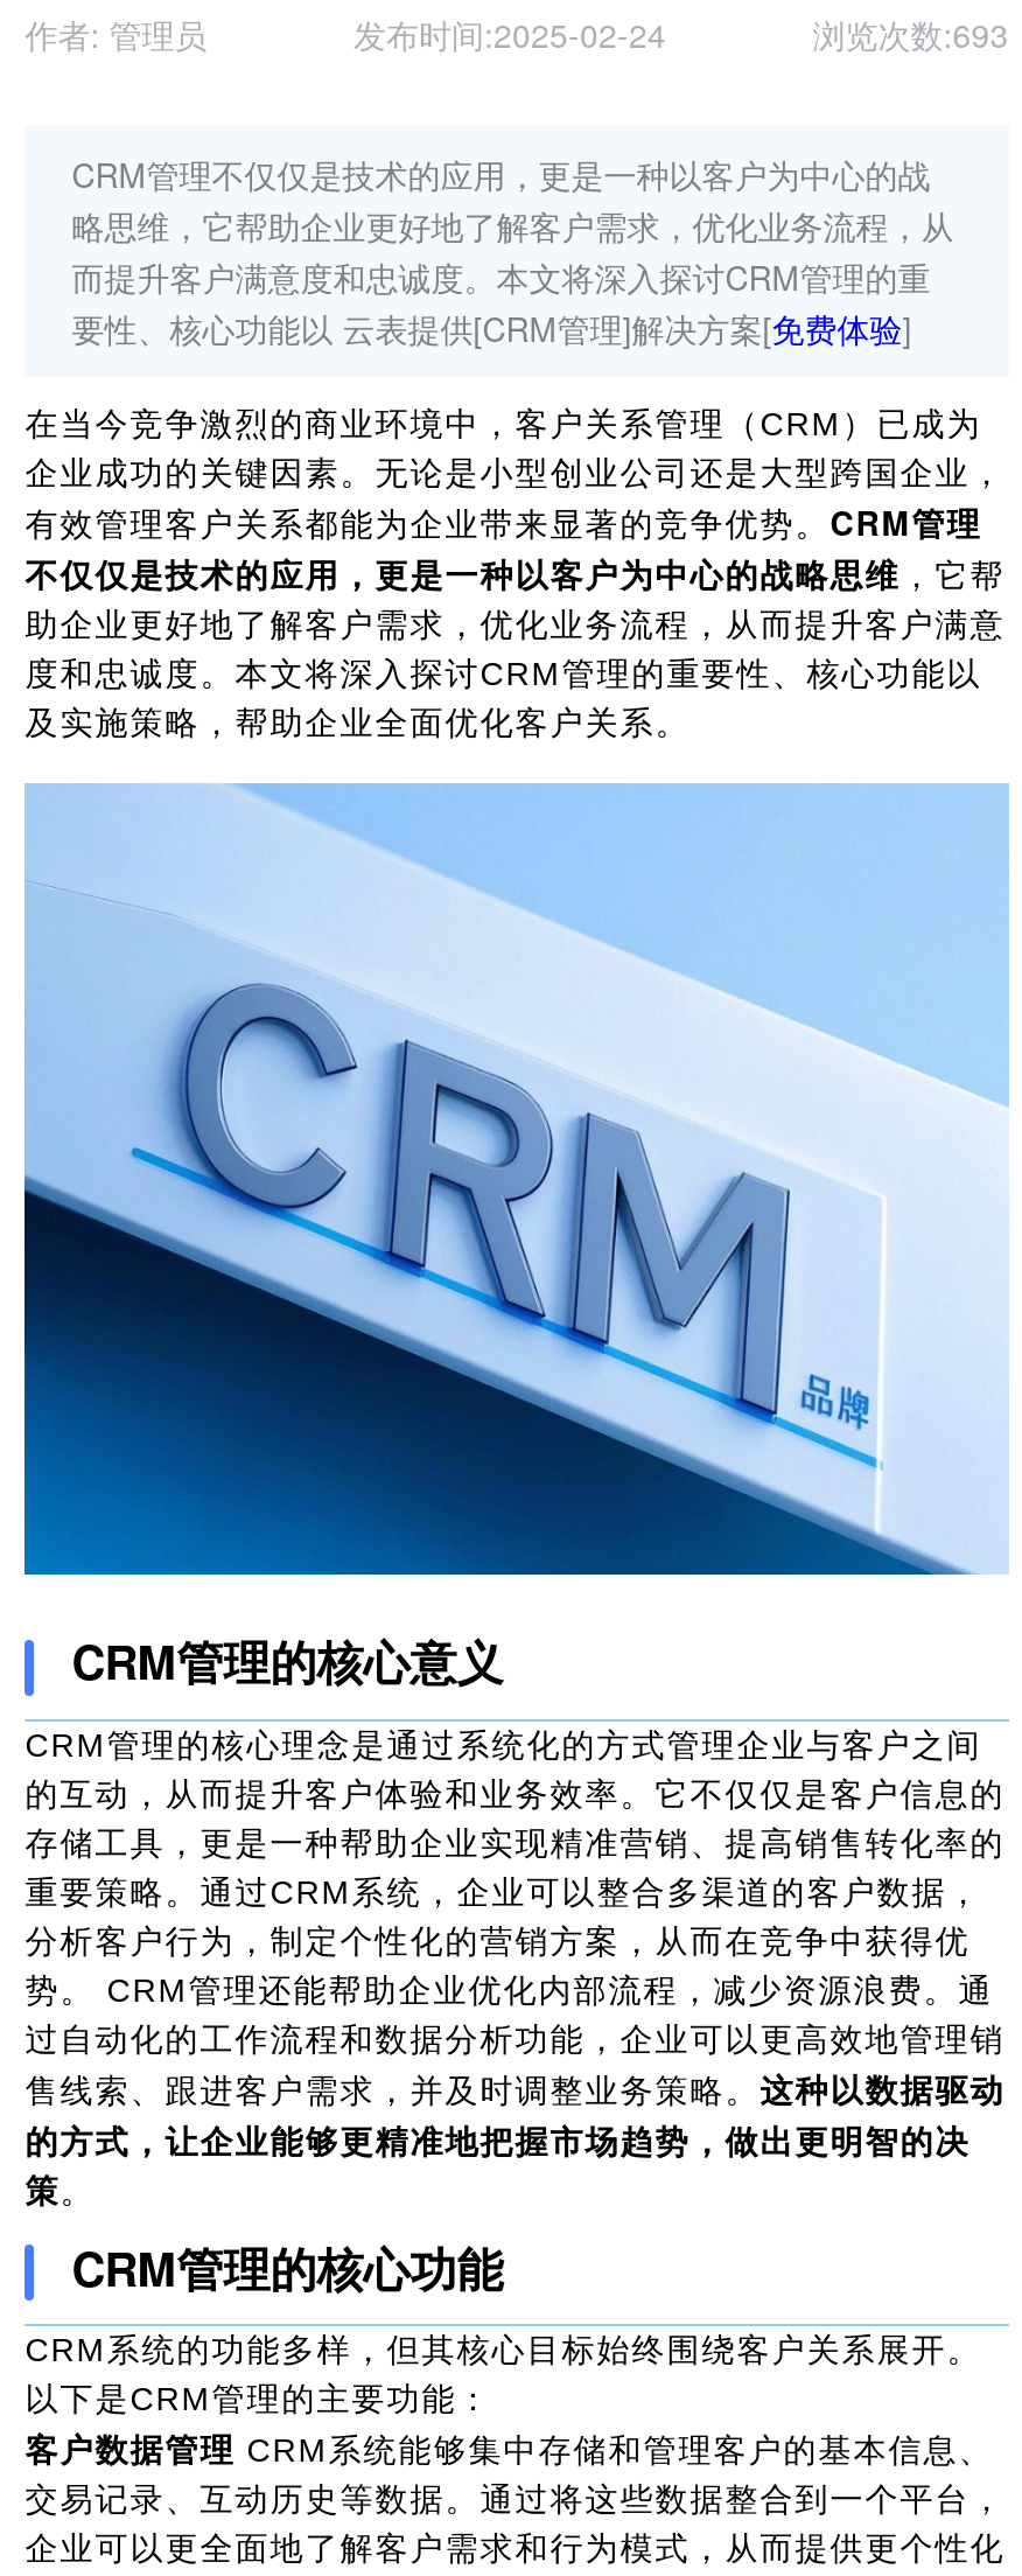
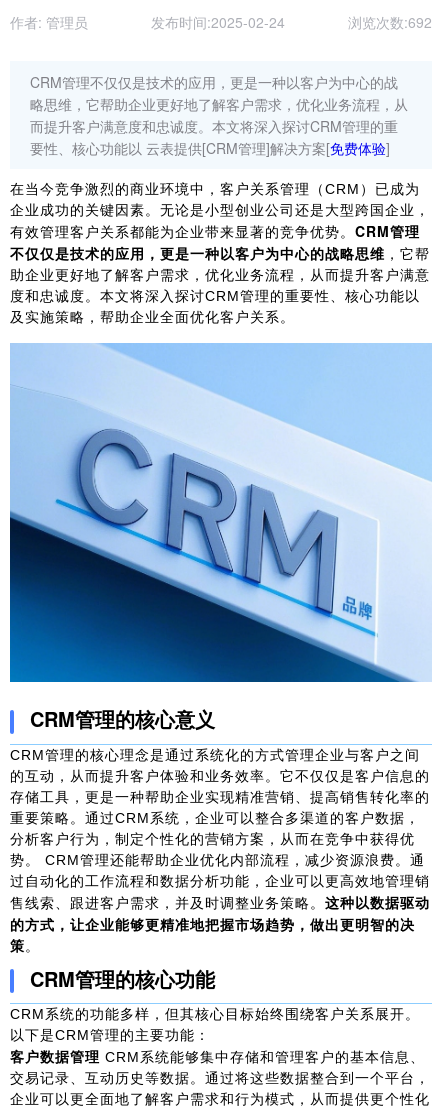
- 浏览次数:693
+ 浏览次数:692
